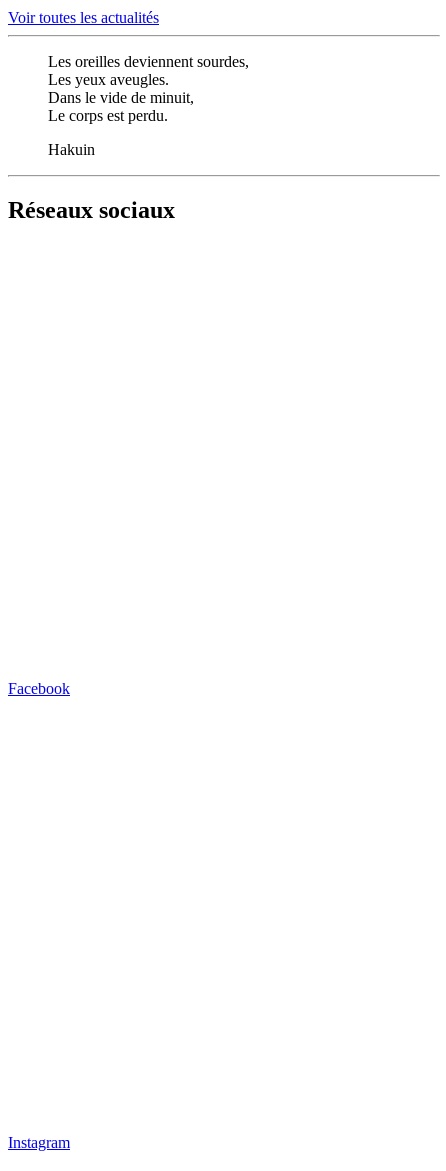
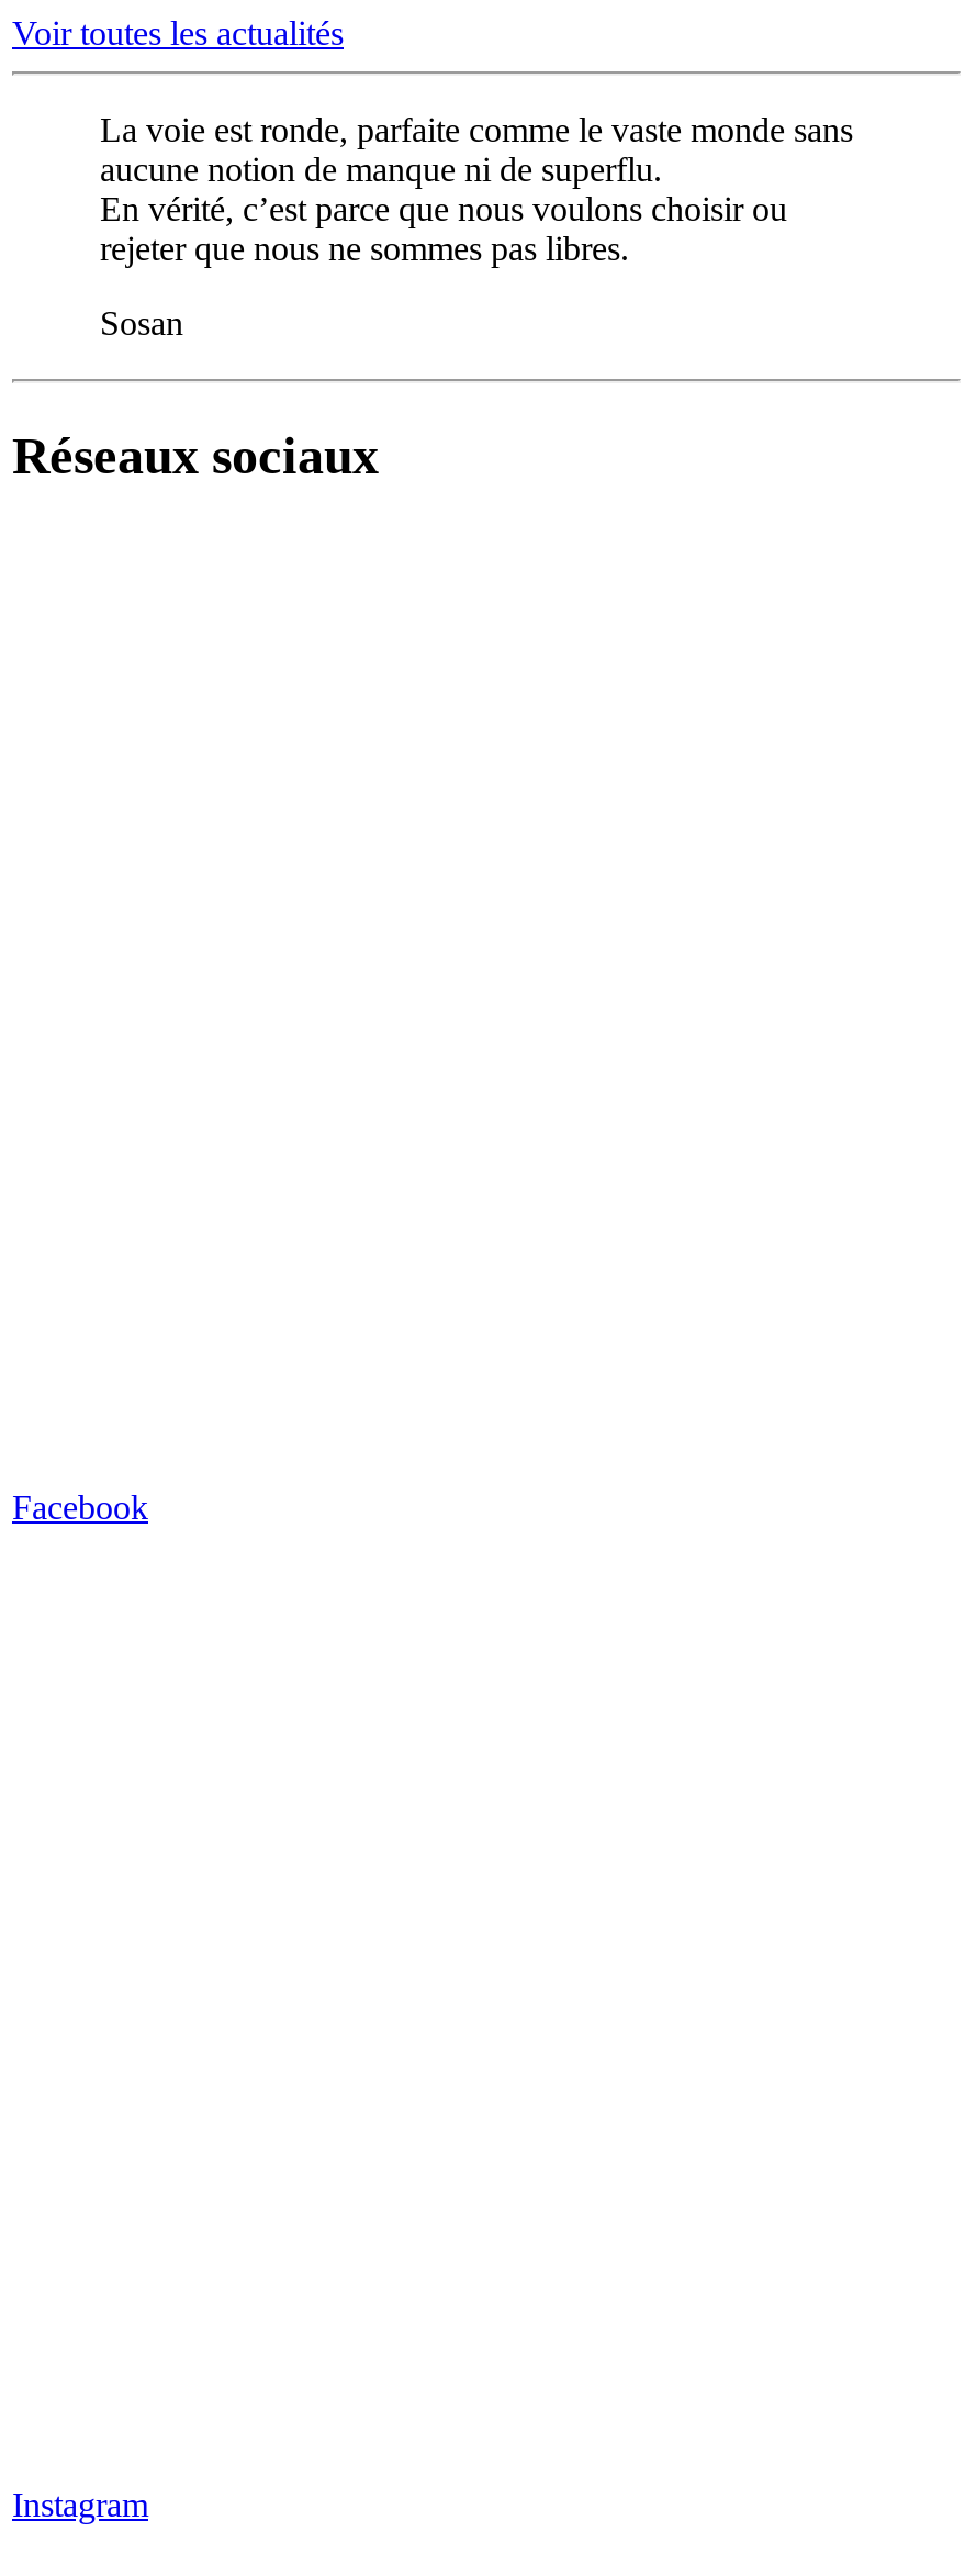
- Les oreilles deviennent sourdes,
- Les yeux aveugles.
- Dans le vide de minuit,
- Le corps est perdu.
+ La voie est ronde, parfaite comme le vaste monde sans
+ aucune notion de manque ni de superflu.
+ En vérité, c’est parce que nous voulons choisir ou
+ rejeter que nous ne sommes pas libres.

- Hakuin
+ Sosan
